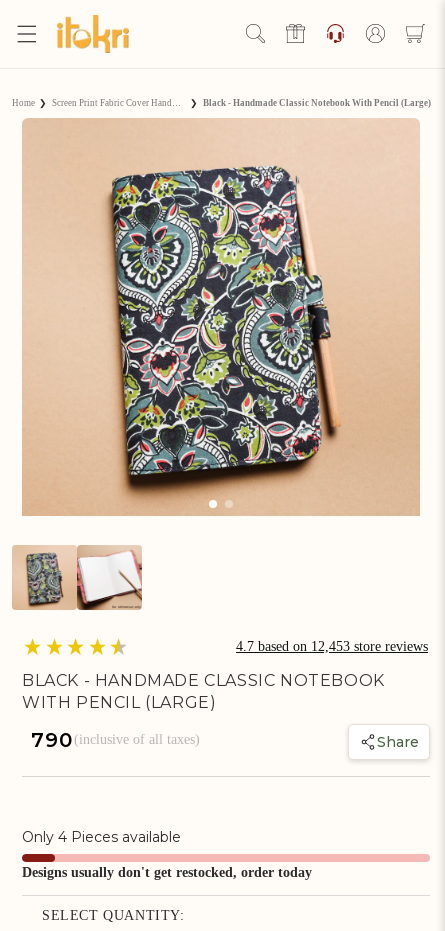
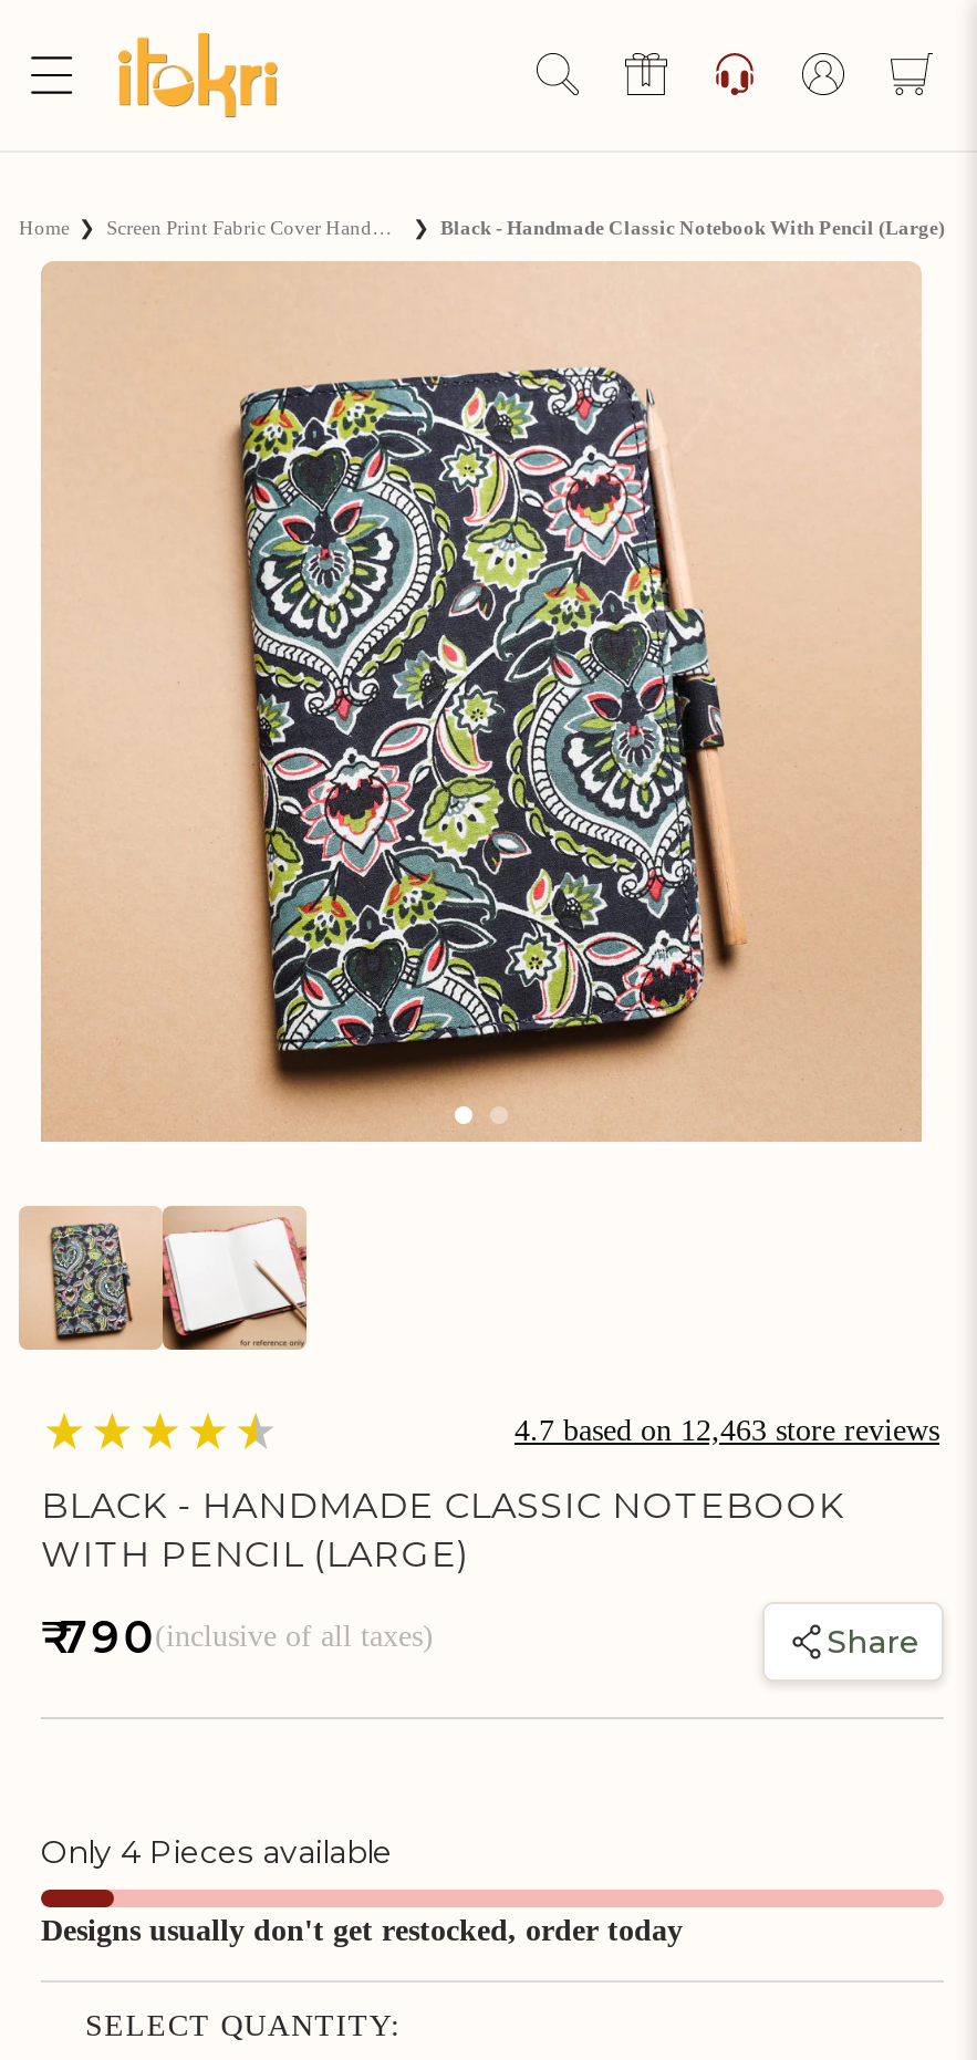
- 4.7 based on 12,453 store reviews
+ 4.7 based on 12,463 store reviews
